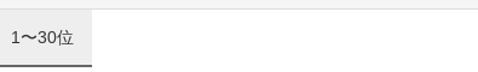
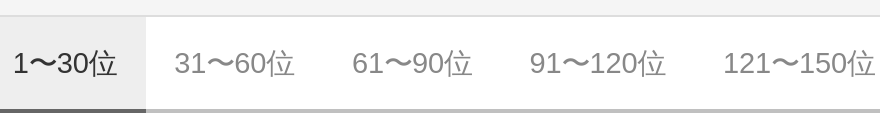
+ 31〜60位
+ 61〜90位
+ 91〜120位
+ 121〜150位
